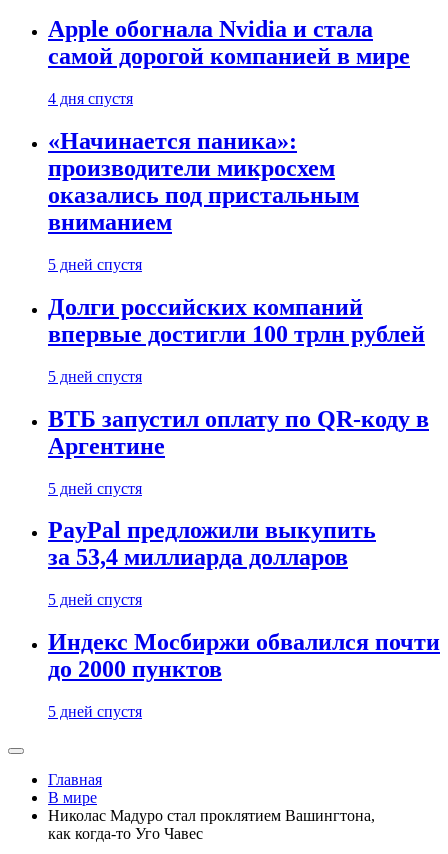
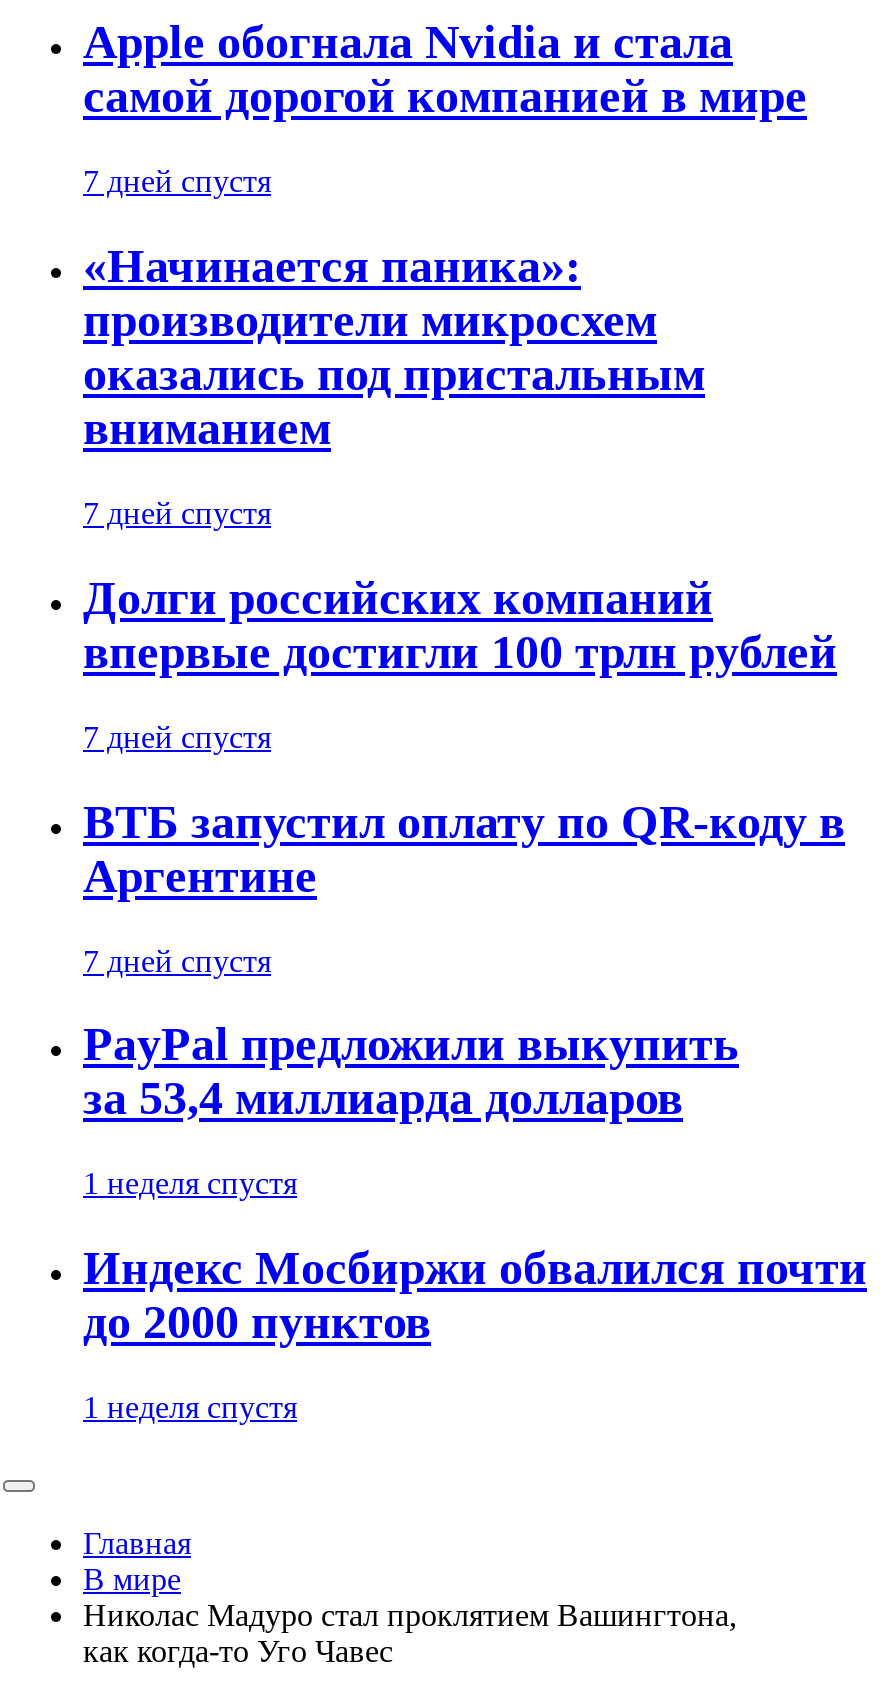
- 4 дня спустя
+ 7 дней спустя

- 5 дней спустя
+ 7 дней спустя

- 5 дней спустя
+ 7 дней спустя

- 5 дней спустя
+ 7 дней спустя

- 5 дней спустя
+ 1 неделя спустя

- 5 дней спустя
+ 1 неделя спустя
